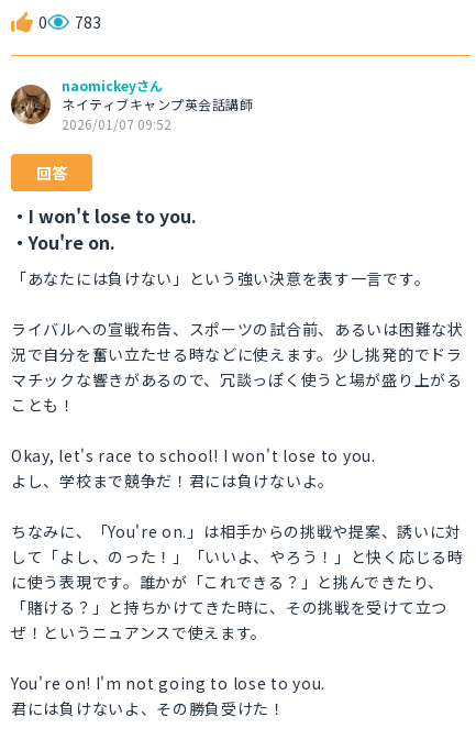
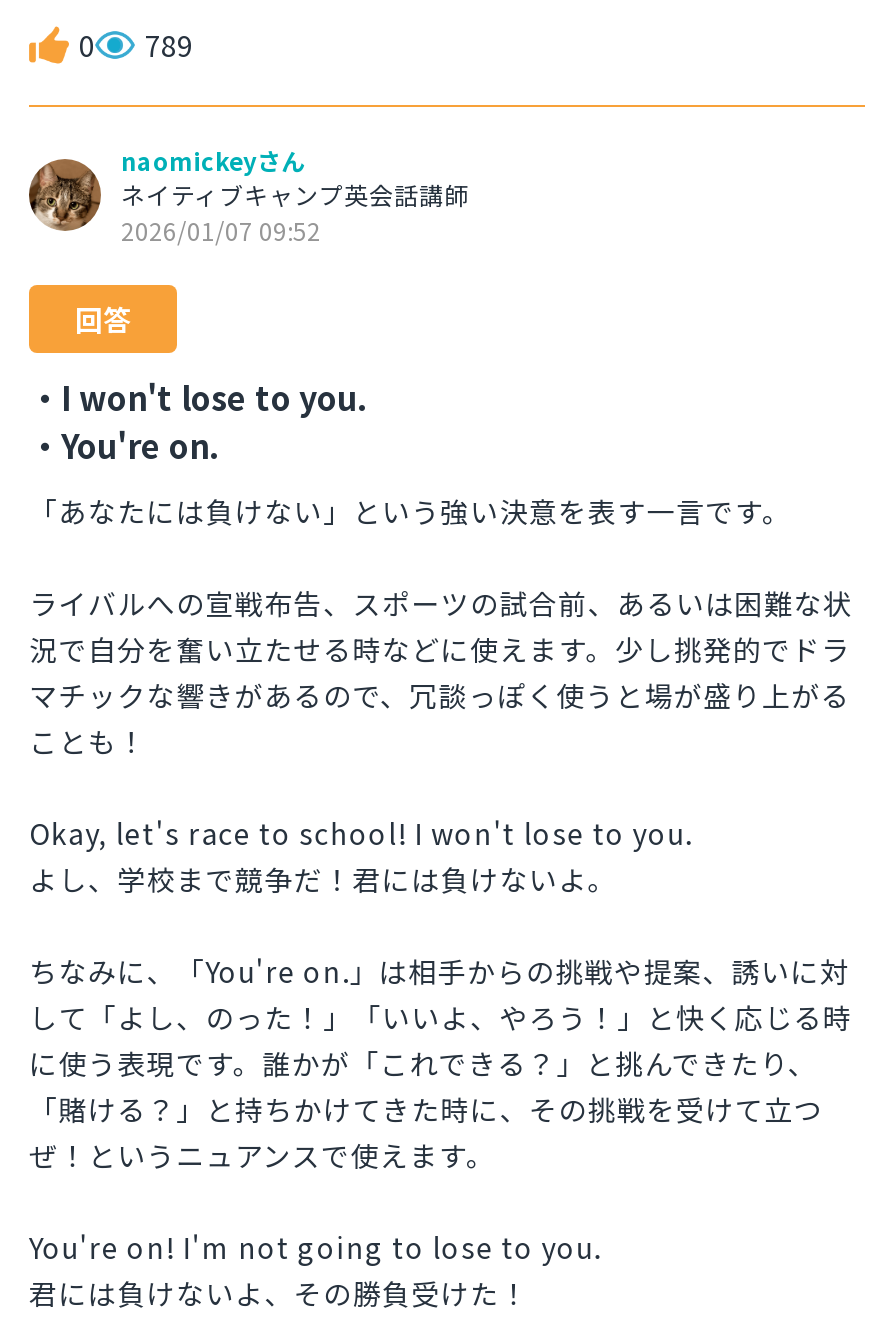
- 0 783
+ 0 789
